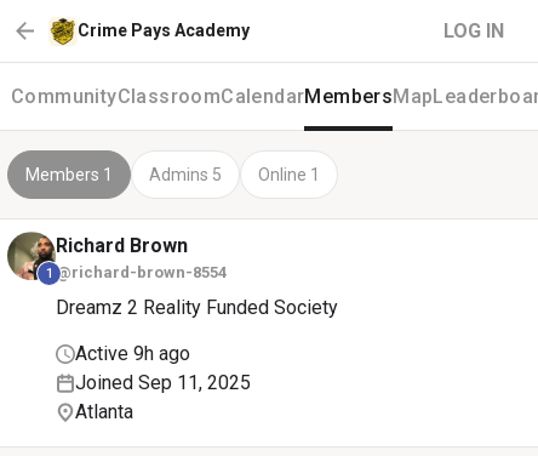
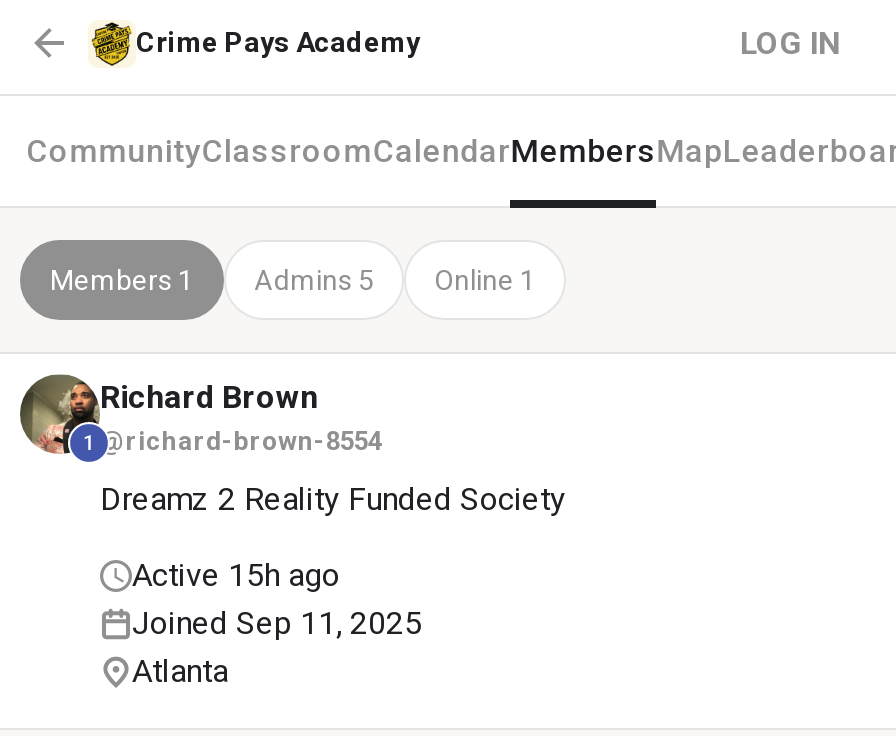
- Active 9h ago
+ Active 15h ago
